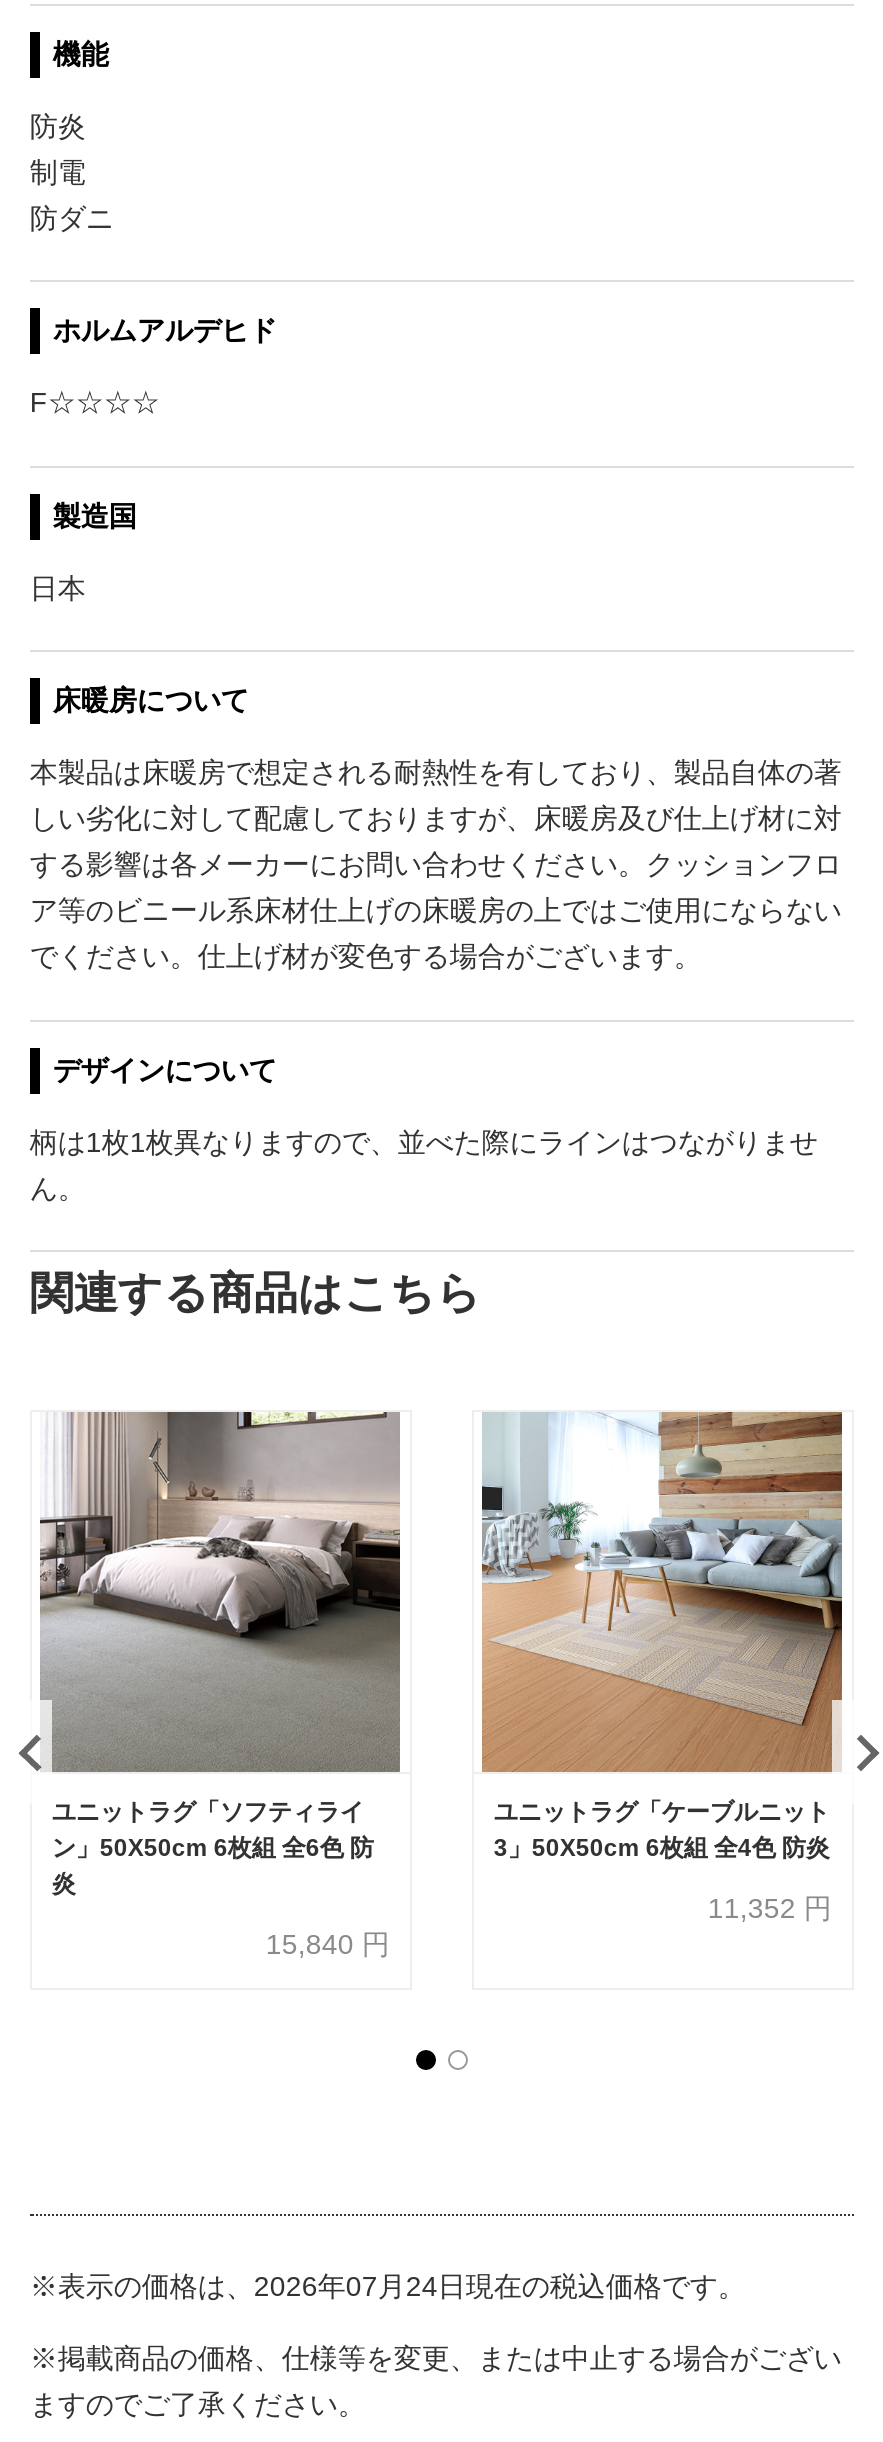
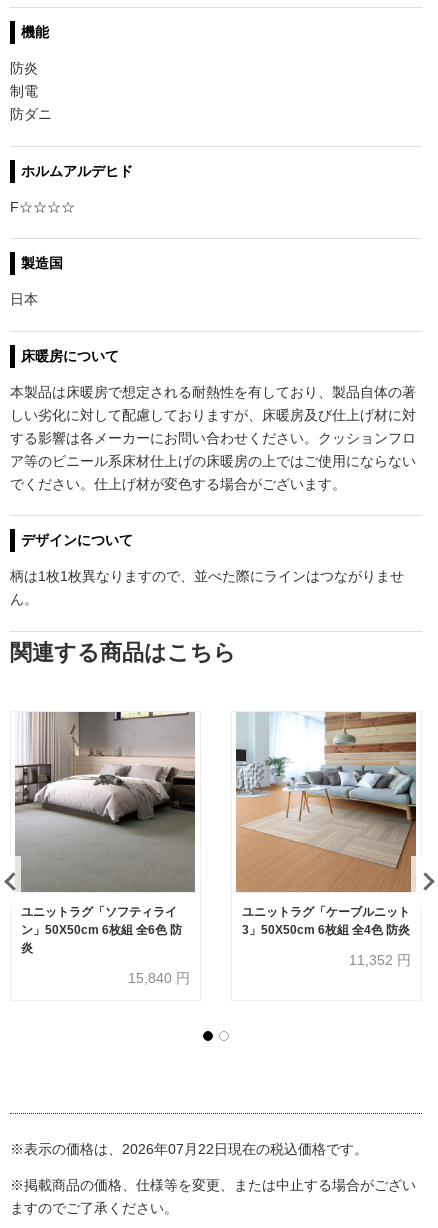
- ※表示の価格は、2026年07月24日現在の税込価格です。
+ ※表示の価格は、2026年07月22日現在の税込価格です。
